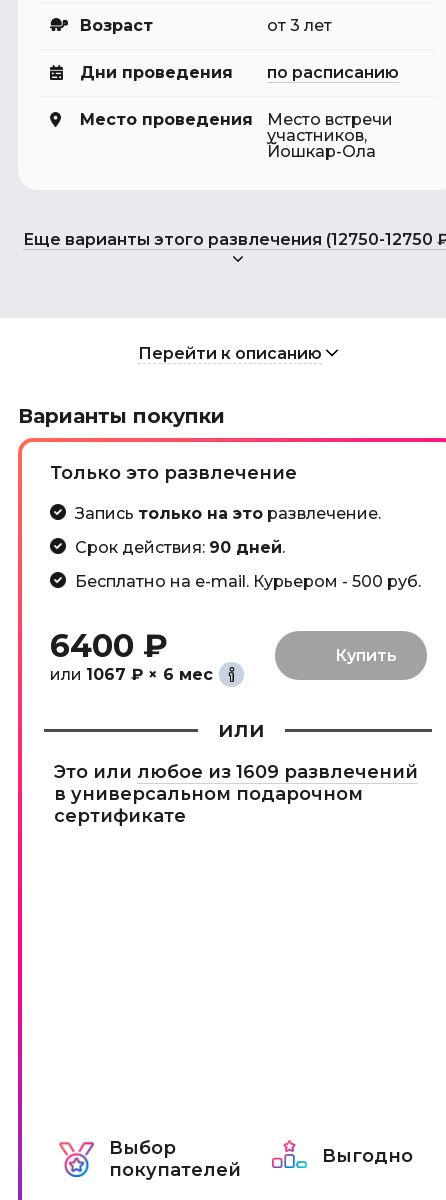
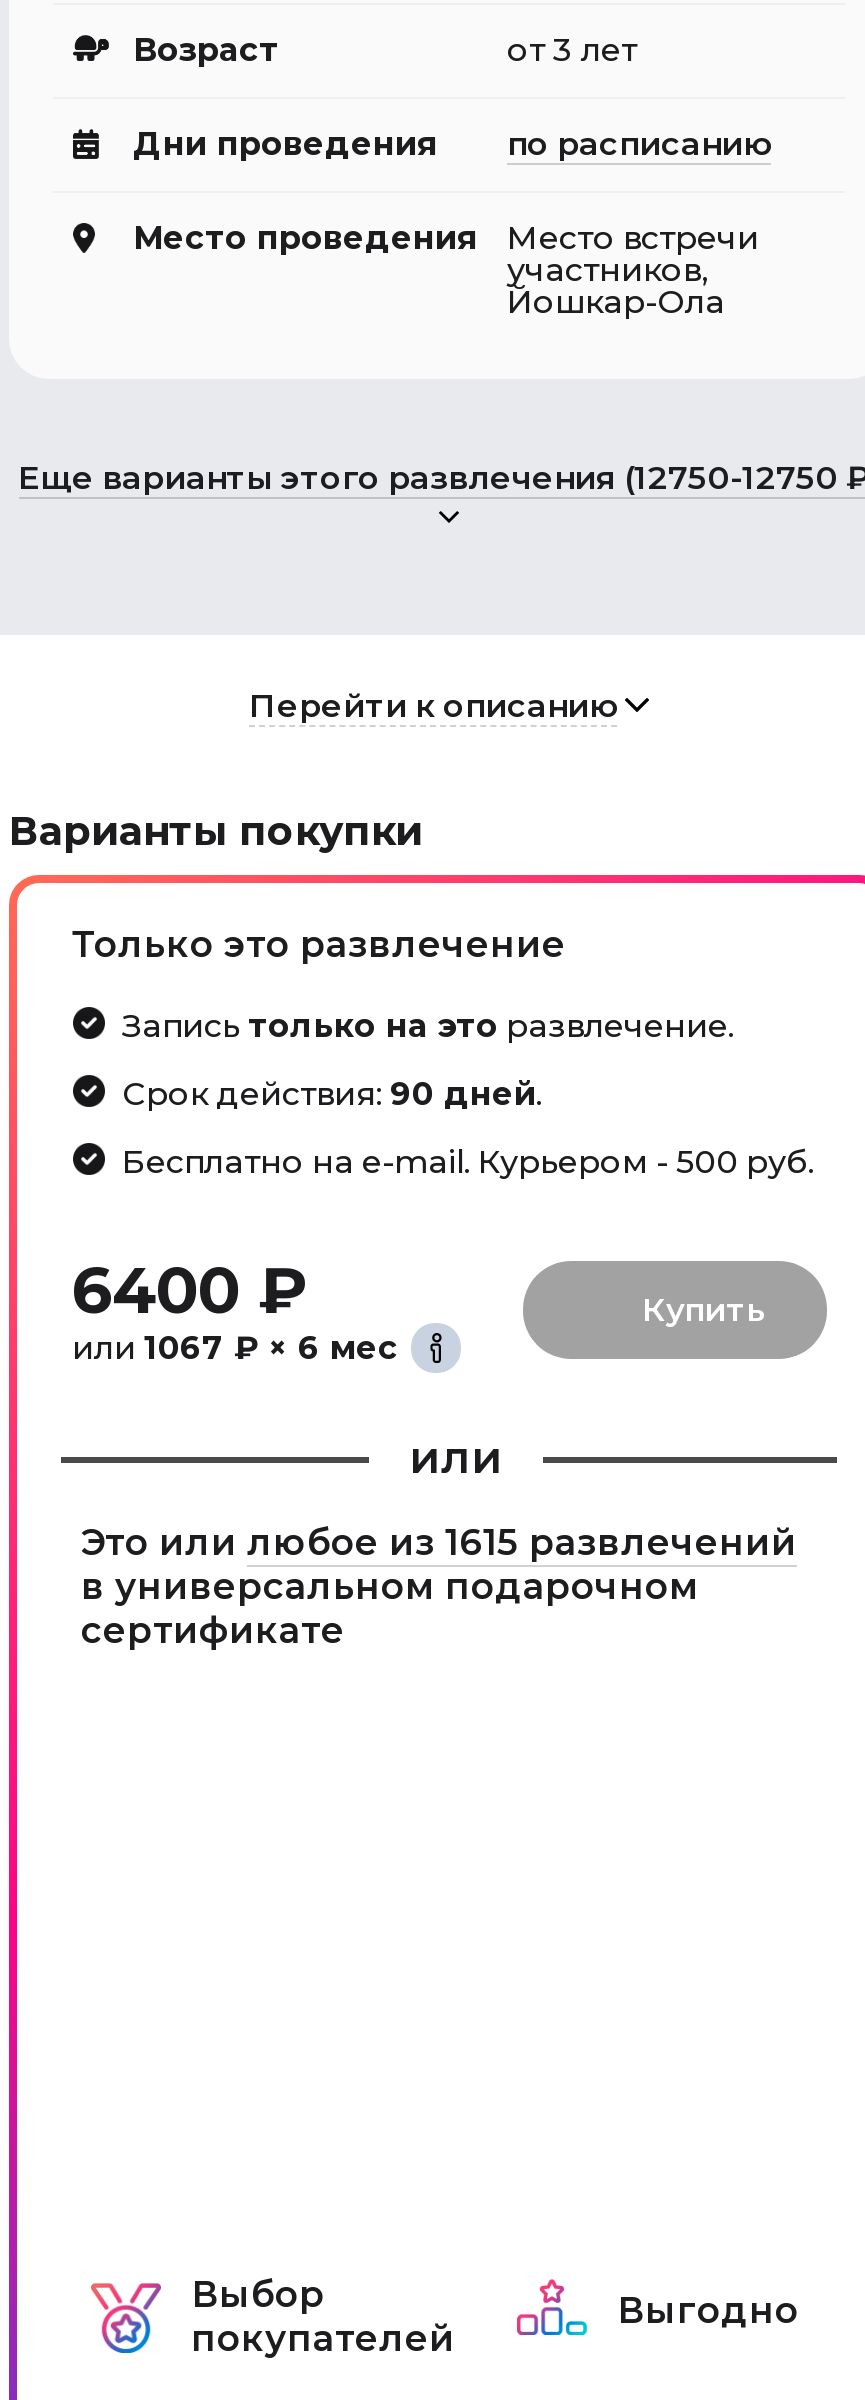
- Это или любое из 1609 развлечений
+ Это или любое из 1615 развлечений
